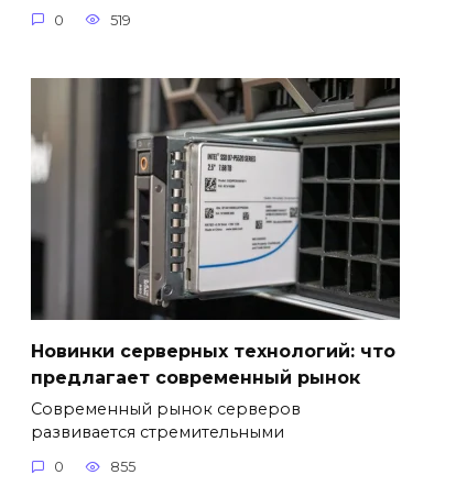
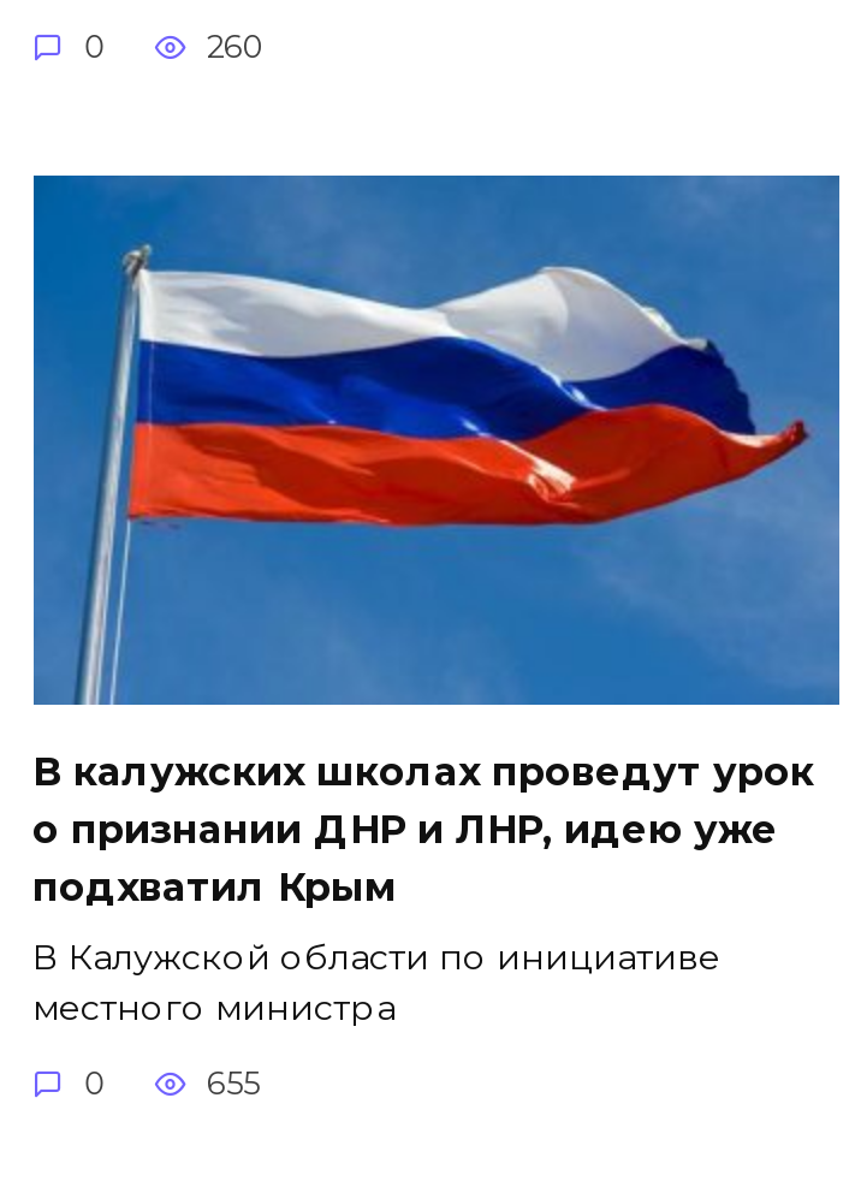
- 519
+ 260

- [image]
- Новинки серверных технологий: что
- предлагает современный рынок
+ [image]
+ В калужских школах проведут урок
+ о признании ДНР и ЛНР, идею уже
+ подхватил Крым

- Современный рынок серверов
- развивается стремительными
+ В Калужской области по инициативе
+ местного министра

- 855
+ 655
